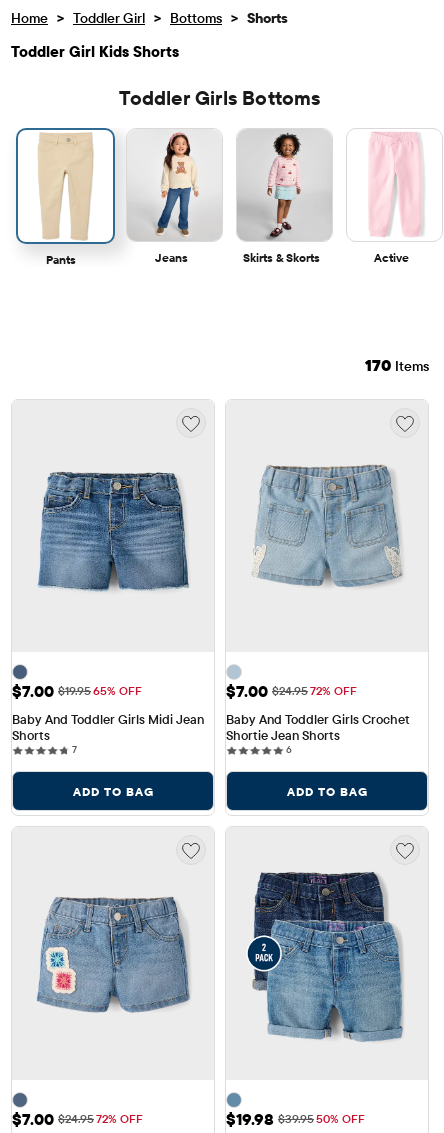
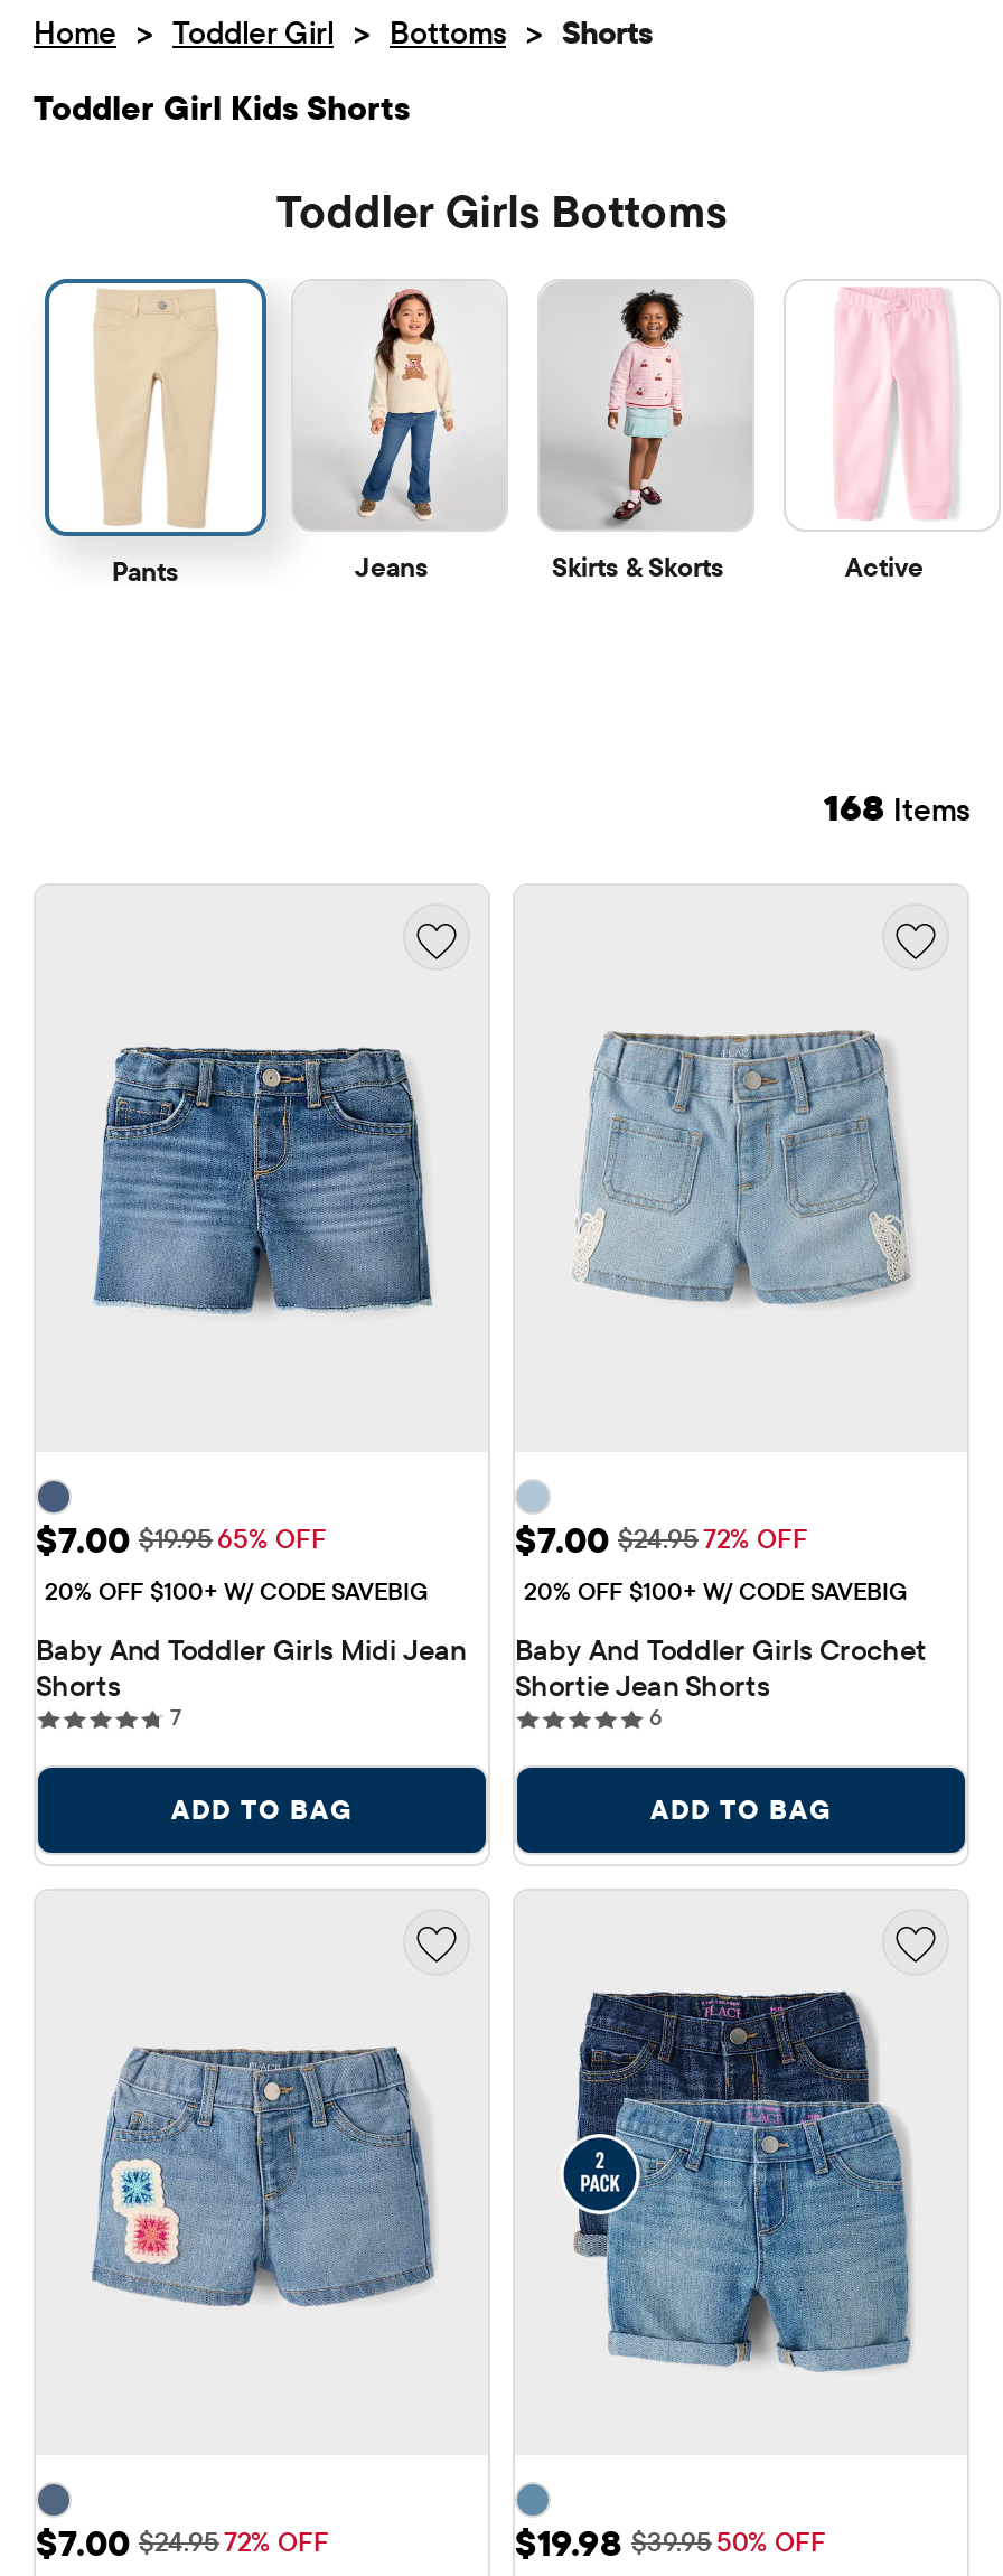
- 170 Items
+ 168 Items

+ 20% OFF $100+ W/ CODE SAVEBIG

+ 20% OFF $100+ W/ CODE SAVEBIG
